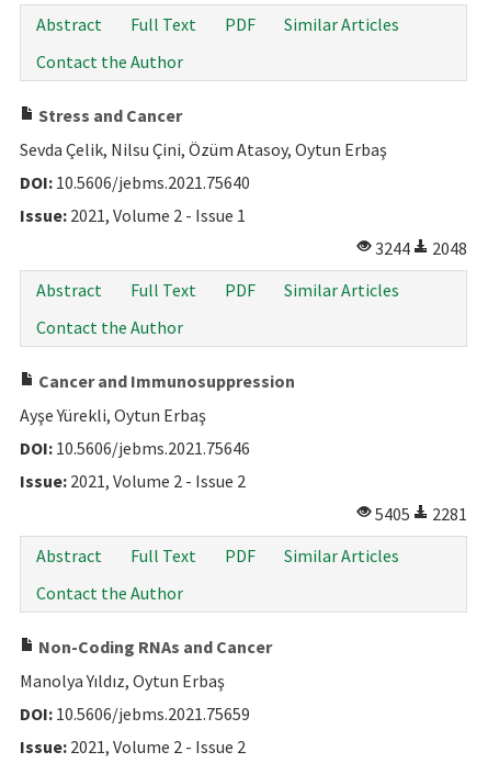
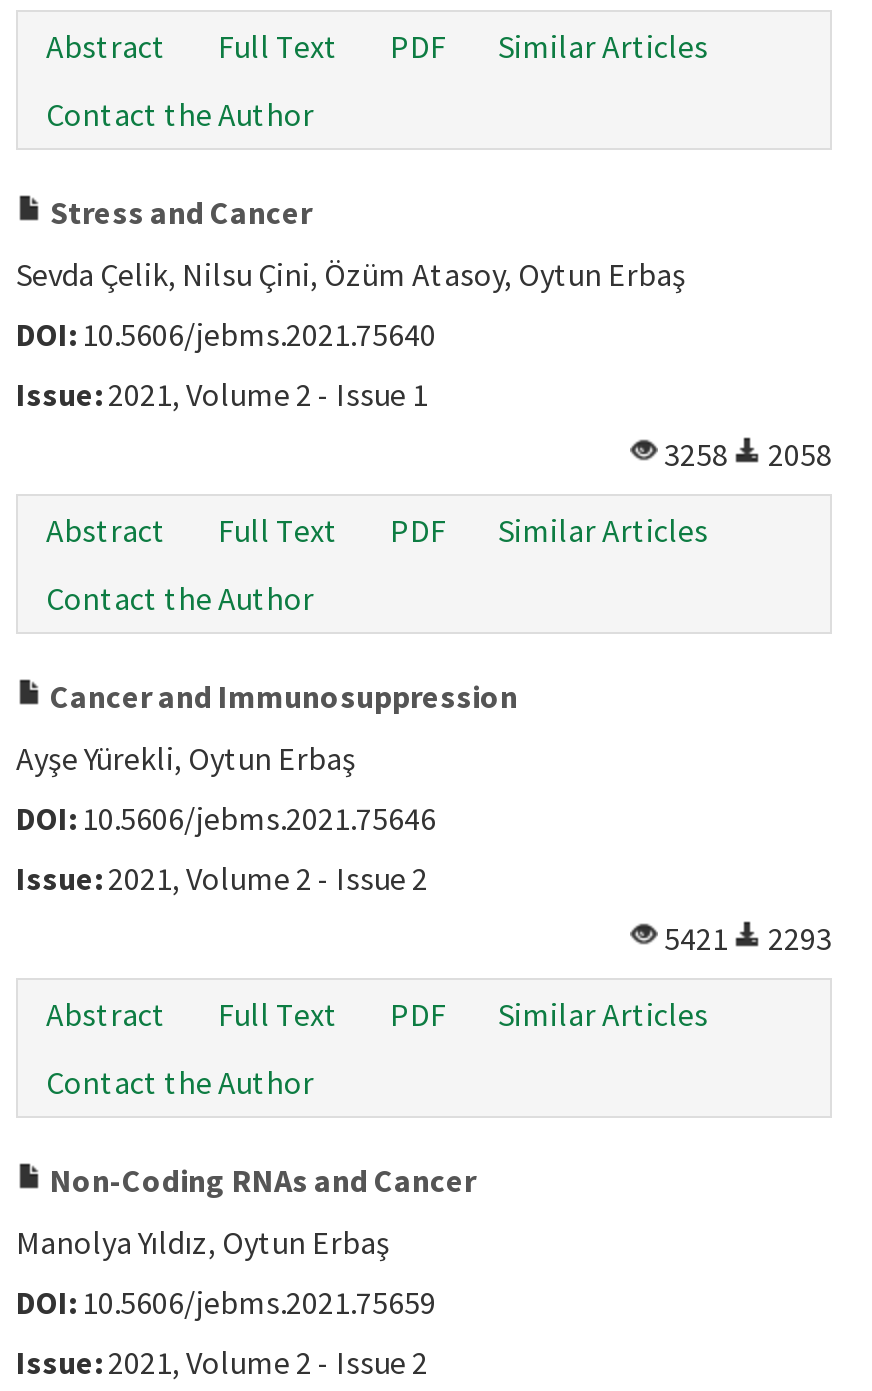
- 3244
+ 3258

- 2048
+ 2058

- 5405
+ 5421

- 2281
+ 2293
